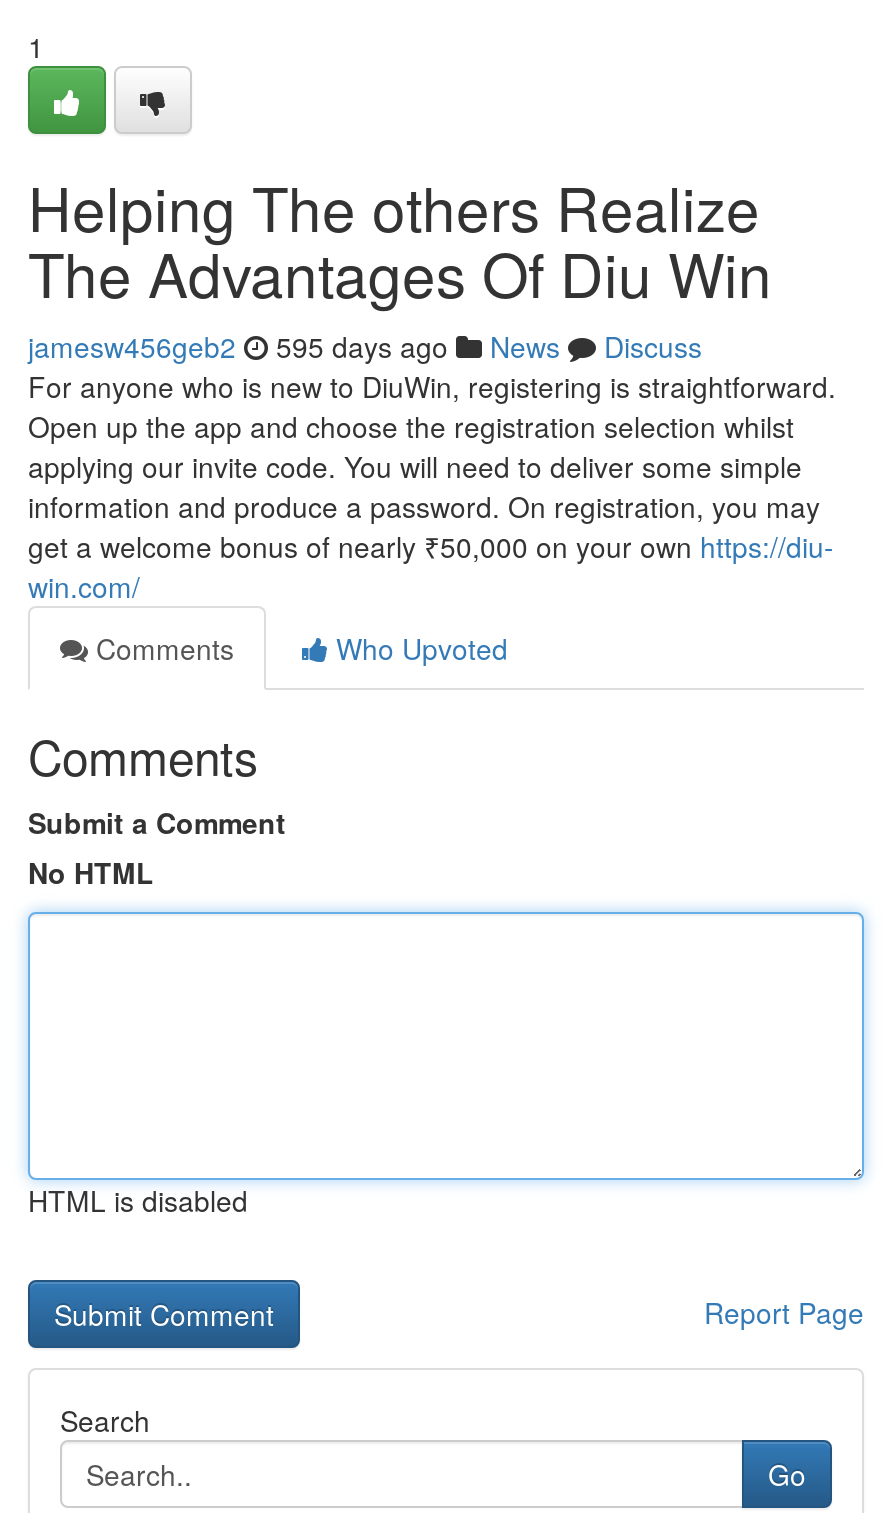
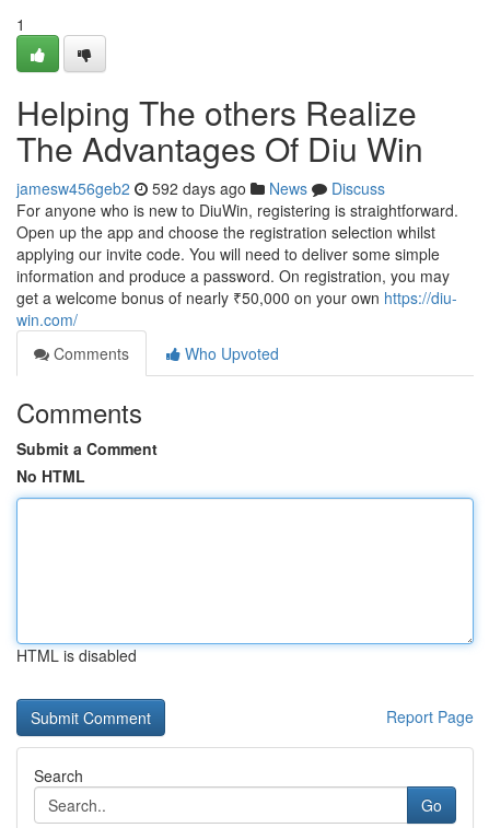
- jamesw456geb2 595 days ago News Discuss
+ jamesw456geb2 592 days ago News Discuss
